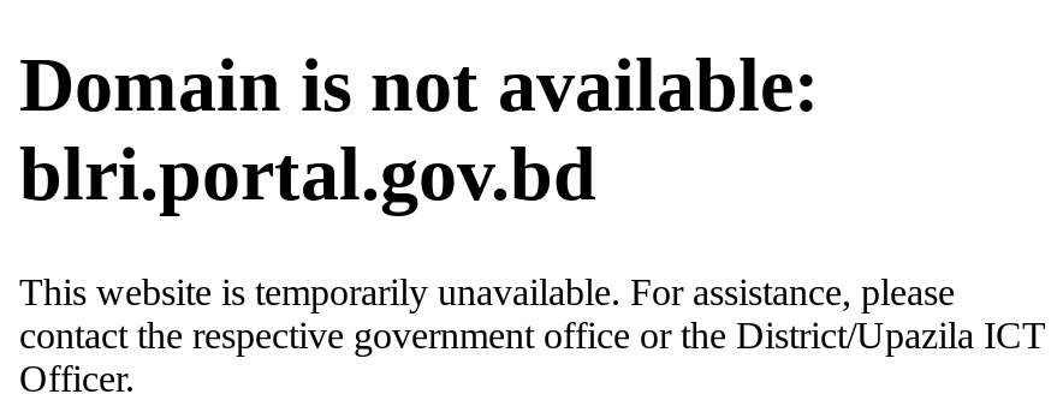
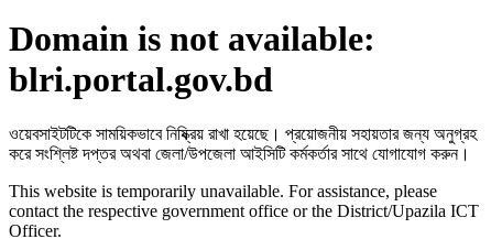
+ ওয়েবসাইটটিকে সাময়িকভাবে নিষ্ক্রিয় রাখা হয়েছে। প্রয়োজনীয় সহায়তার জন্য অনুগ্রহ
+ করে সংশ্লিষ্ট দপ্তর অথবা জেলা/উপজেলা আইসিটি কর্মকর্তার সাথে যোগাযোগ করুন।
